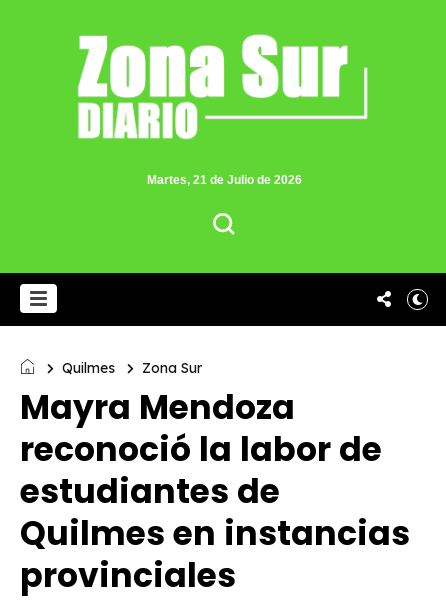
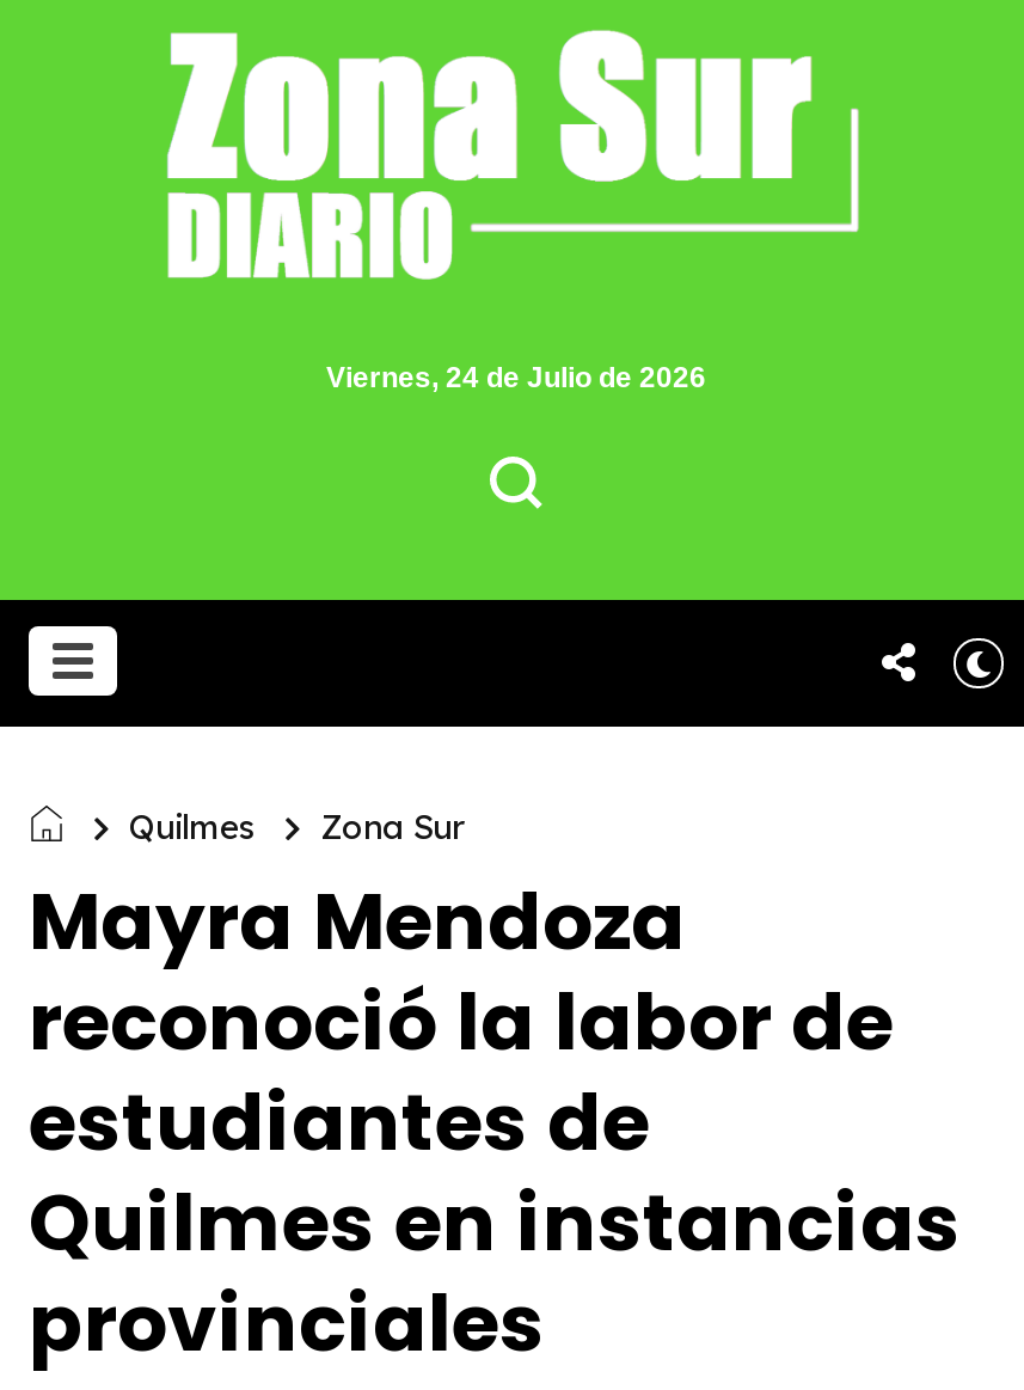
- Martes, 21 de Julio de 2026
+ Viernes, 24 de Julio de 2026
